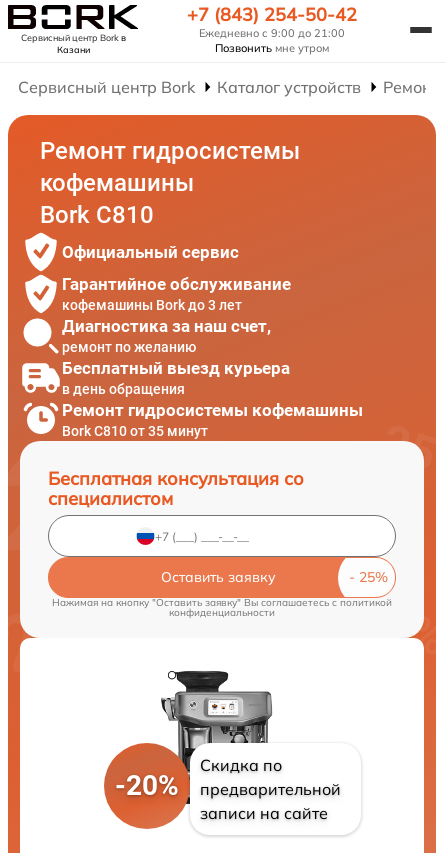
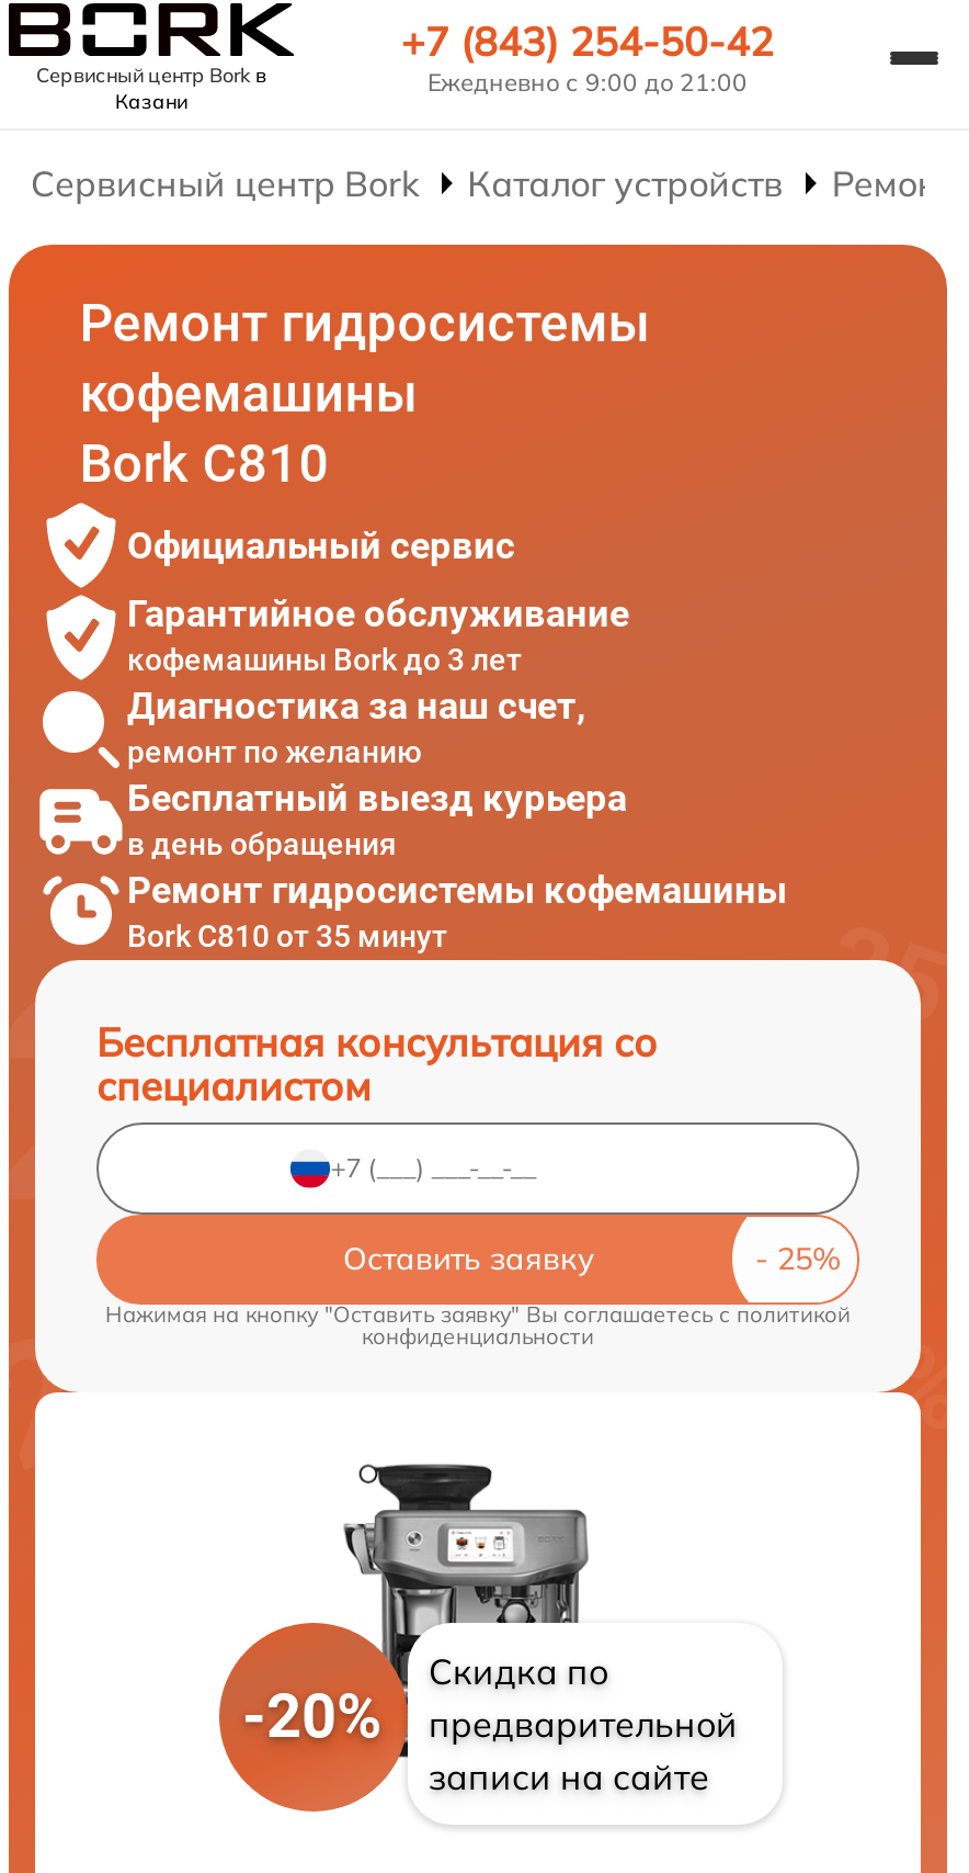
- Позвонить мне утром
